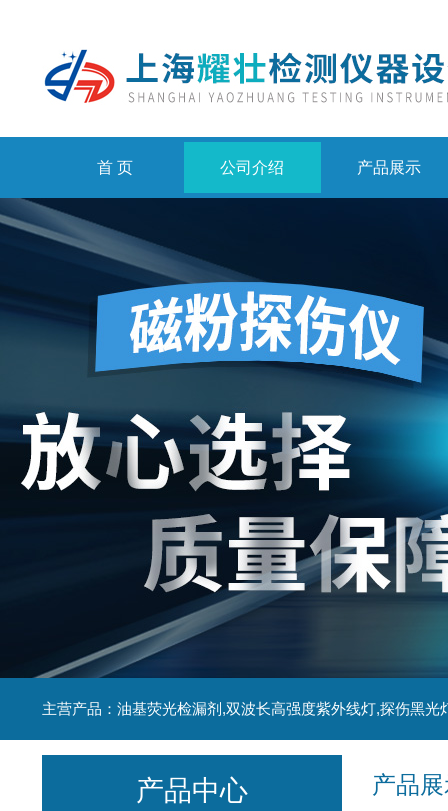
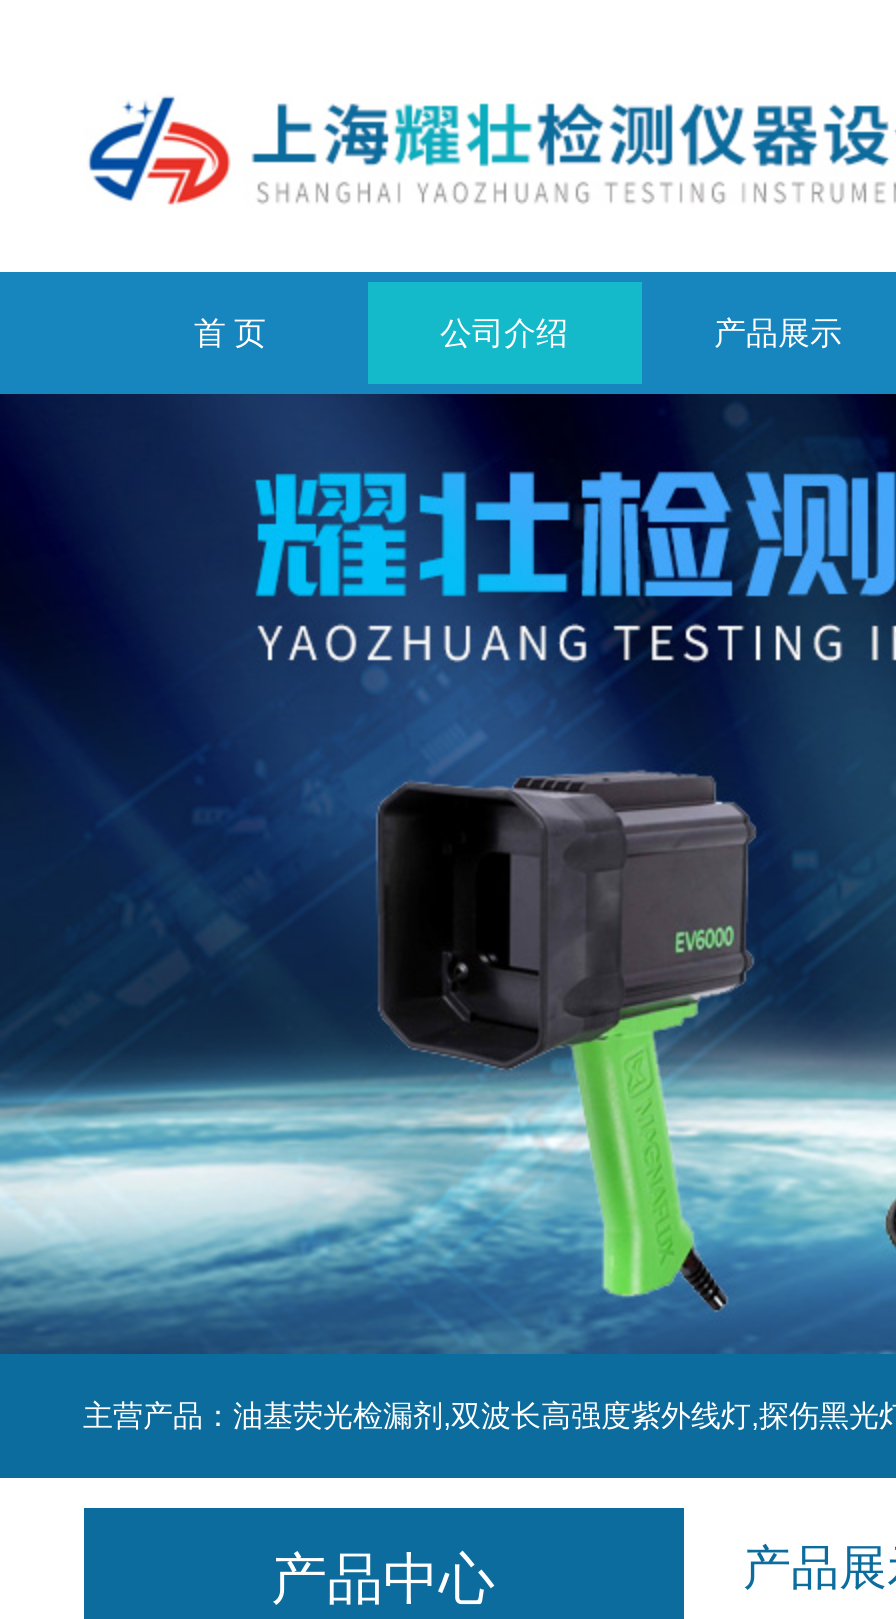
- [image]
+ [image]
